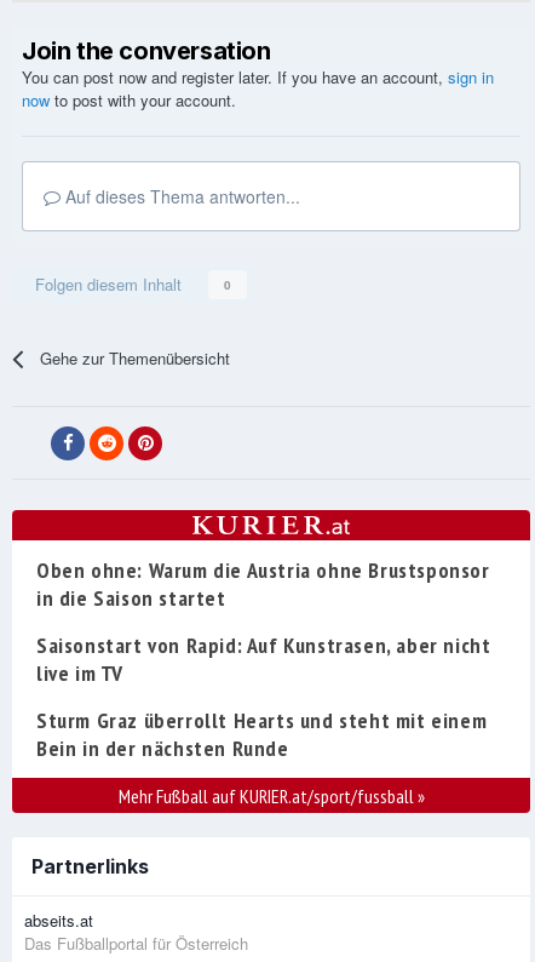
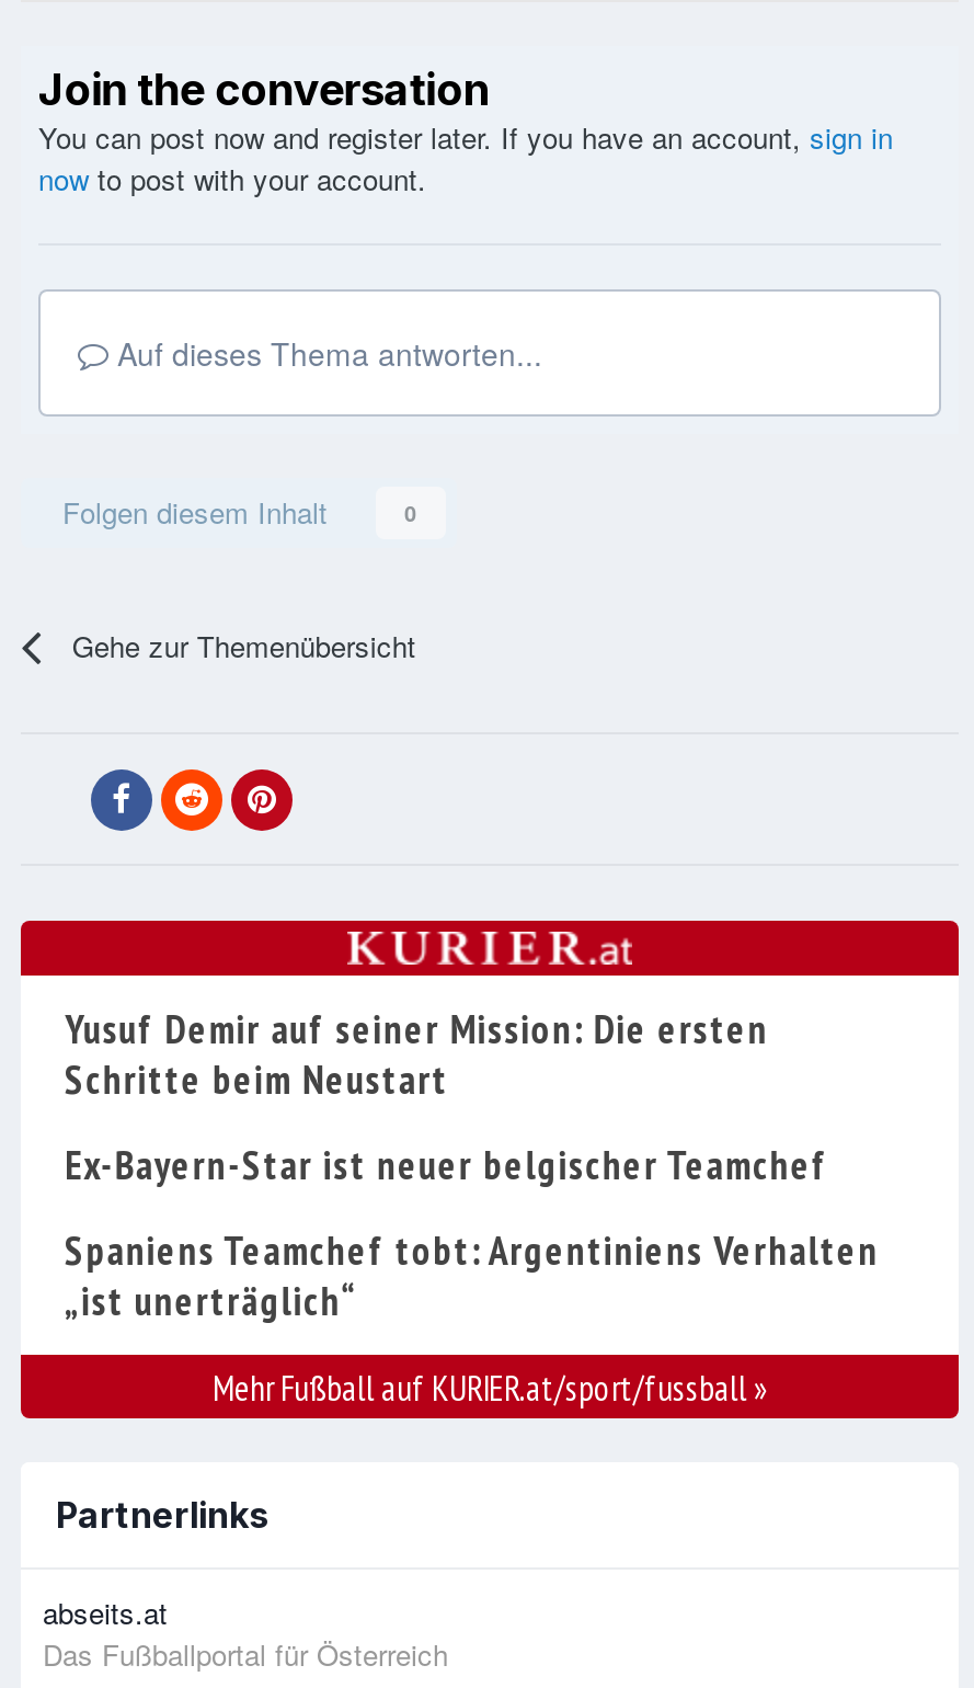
- Oben ohne: Warum die Austria ohne Brustsponsor
- in die Saison startet
+ Yusuf Demir auf seiner Mission: Die ersten
+ Schritte beim Neustart

- Saisonstart von Rapid: Auf Kunstrasen, aber nicht
- live im TV
+ Ex-Bayern-Star ist neuer belgischer Teamchef

- Sturm Graz überrollt Hearts und steht mit einem
- Bein in der nächsten Runde
+ Spaniens Teamchef tobt: Argentiniens Verhalten
+ „ist unerträglich“
